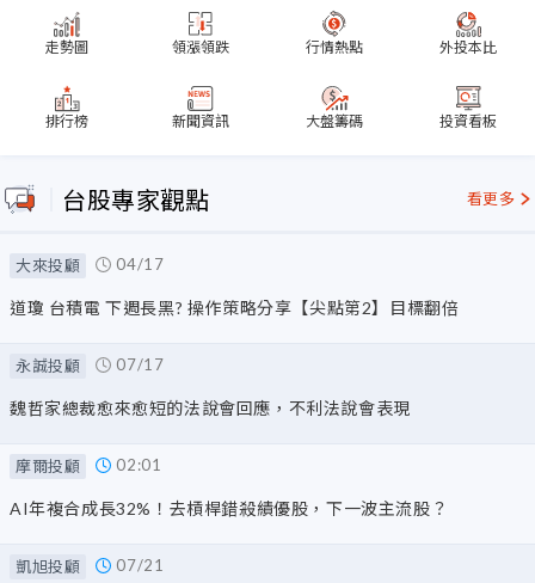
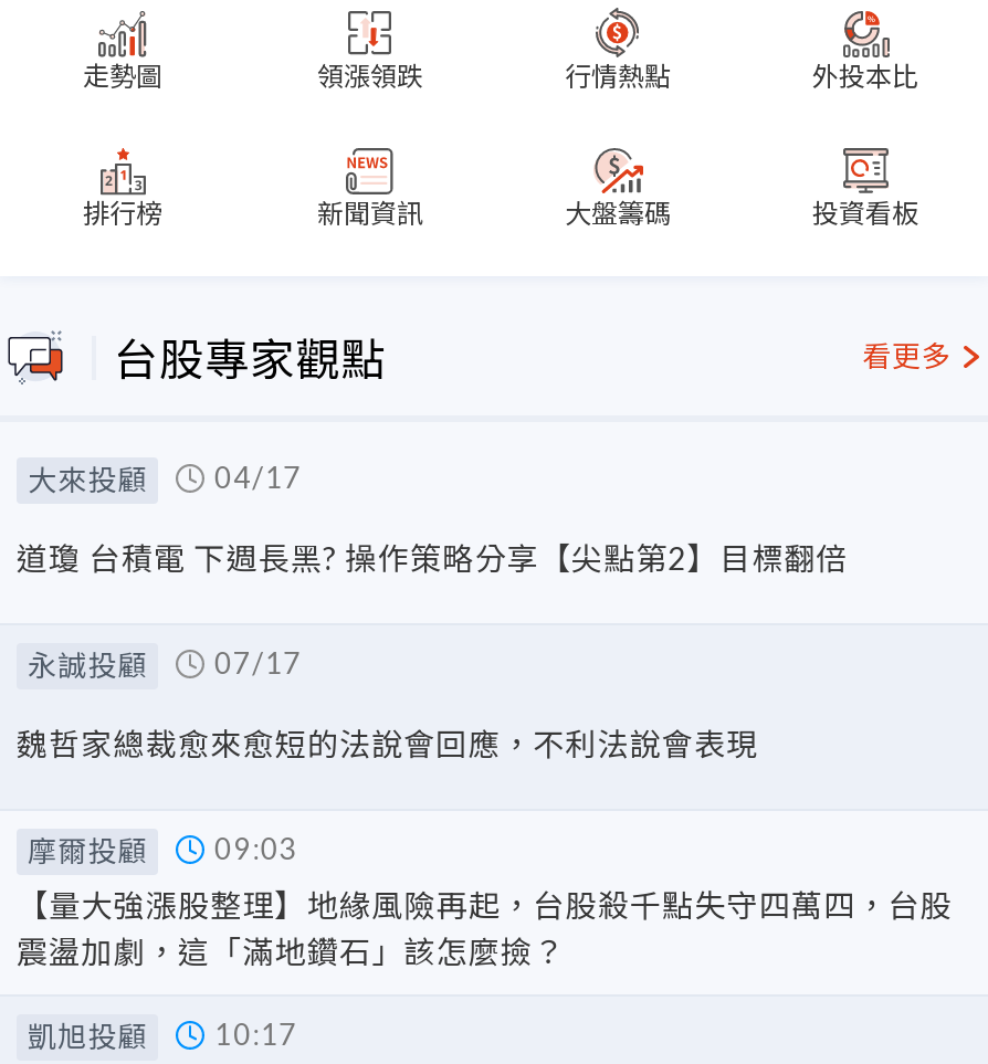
- 摩爾投顧 02:01
+ 摩爾投顧 09:03

- AI年複合成長32%！去槓桿錯殺績優股，下一波主流股？
+ 【量大強漲股整理】地緣風險再起，台股殺千點失守四萬四，台股
+ 震盪加劇，這「滿地鑽石」該怎麼撿？

- 凱旭投顧 07/21
+ 凱旭投顧 10:17
